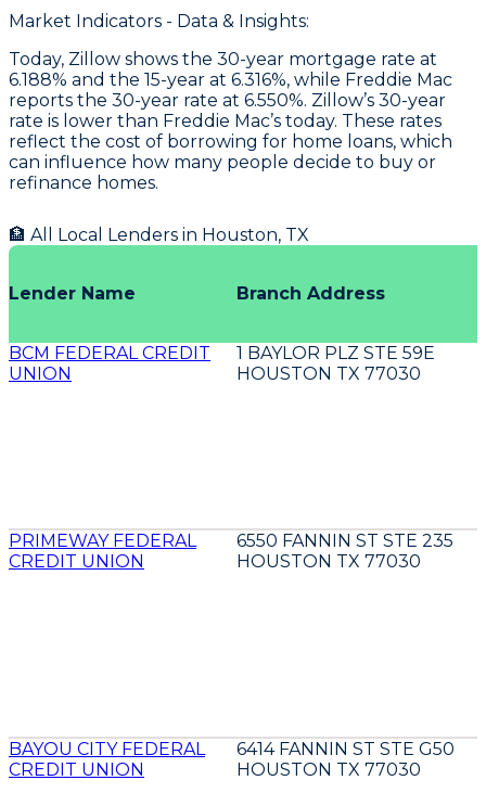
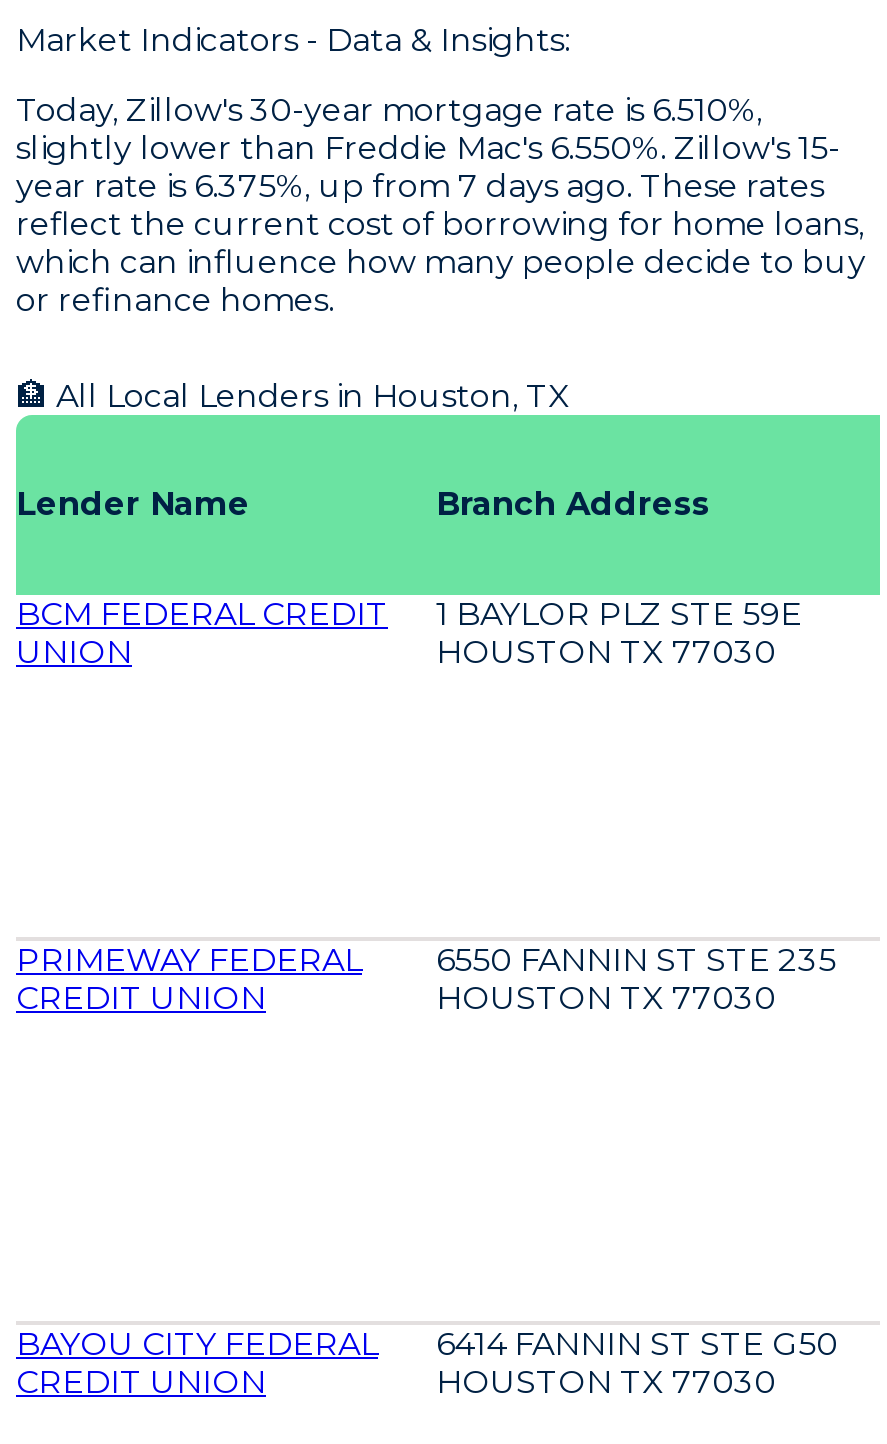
- Today, Zillow shows the 30-year mortgage rate at
- 6.188% and the 15-year at 6.316%, while Freddie Mac
- reports the 30-year rate at 6.550%. Zillow’s 30-year
- rate is lower than Freddie Mac’s today. These rates
- reflect the cost of borrowing for home loans, which
- can influence how many people decide to buy or
- refinance homes.
+ Today, Zillow's 30-year mortgage rate is 6.510%,
+ slightly lower than Freddie Mac's 6.550%. Zillow's 15-
+ year rate is 6.375%, up from 7 days ago. These rates
+ reflect the current cost of borrowing for home loans,
+ which can influence how many people decide to buy
+ or refinance homes.
